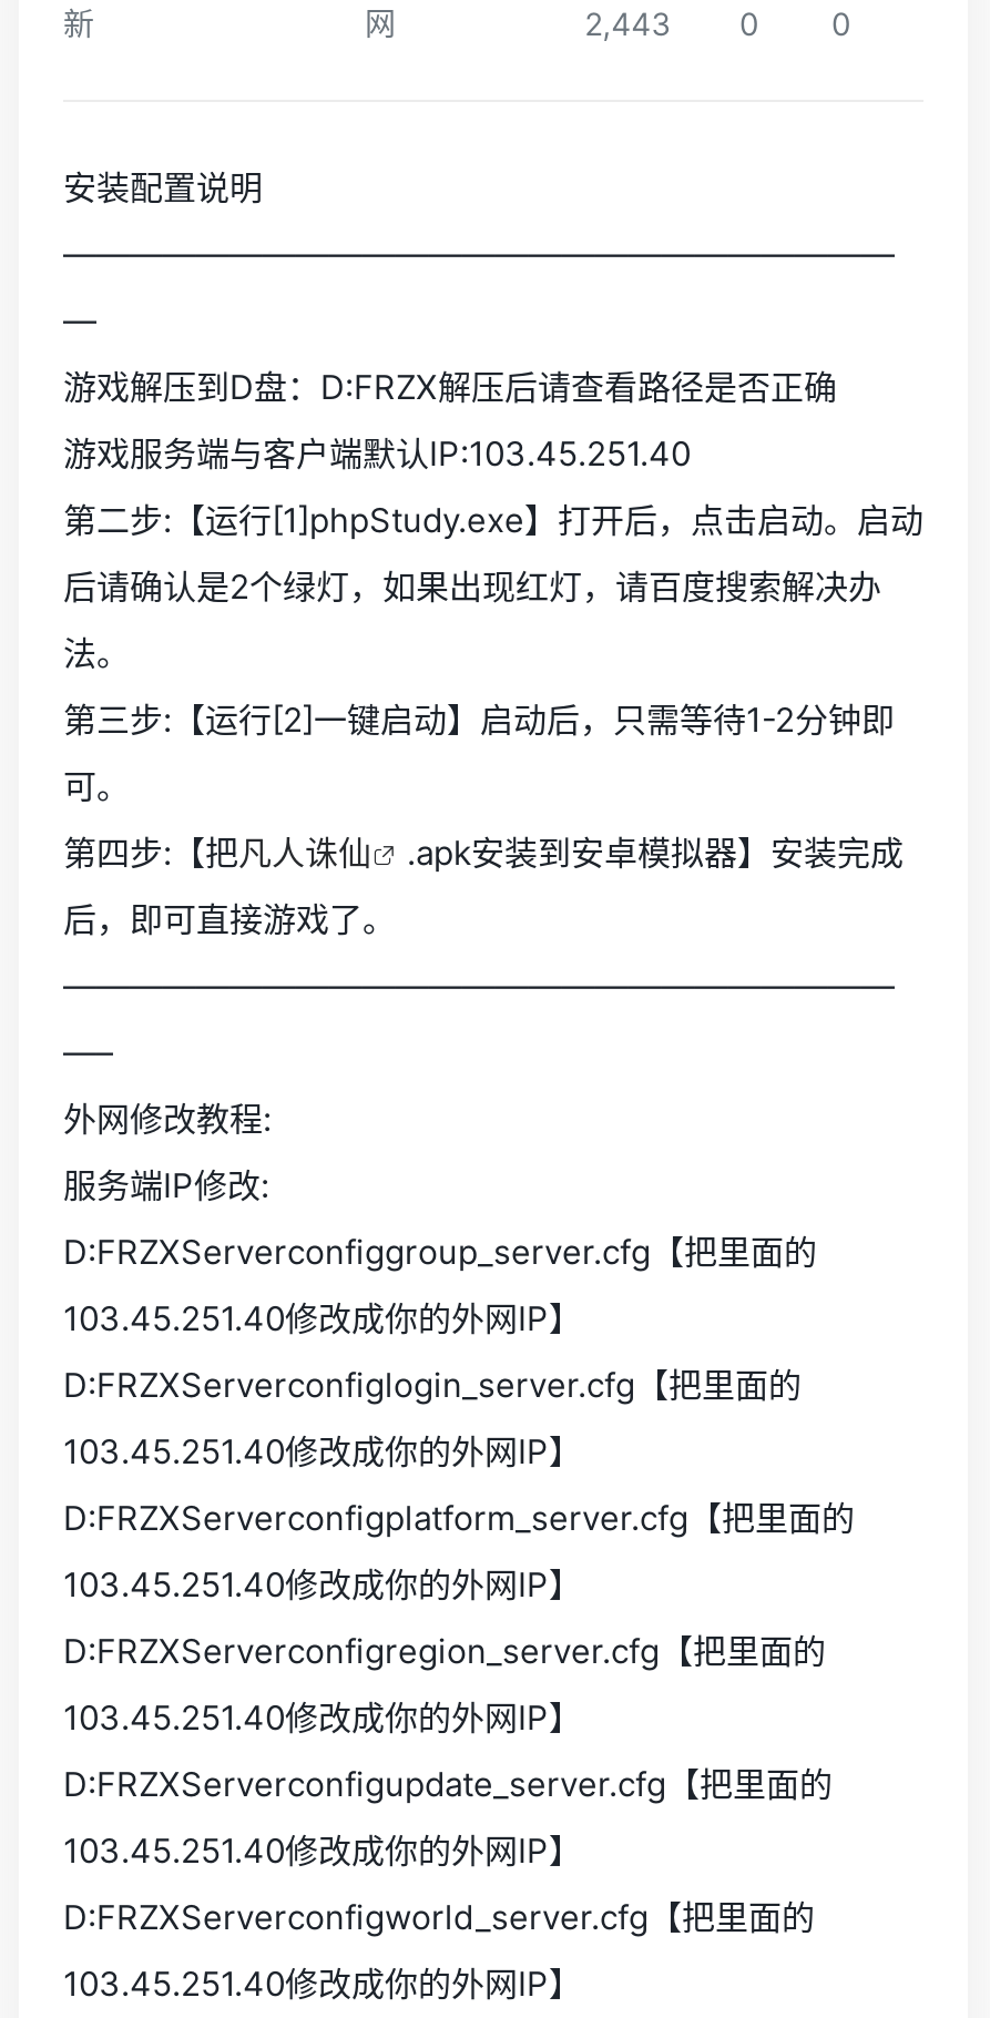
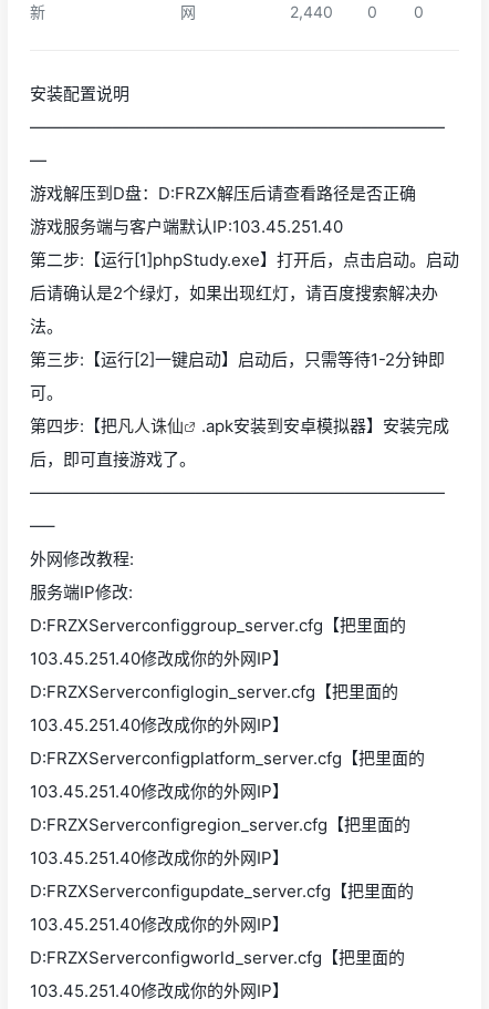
- 2,443 0 0
+ 2,440 0 0
